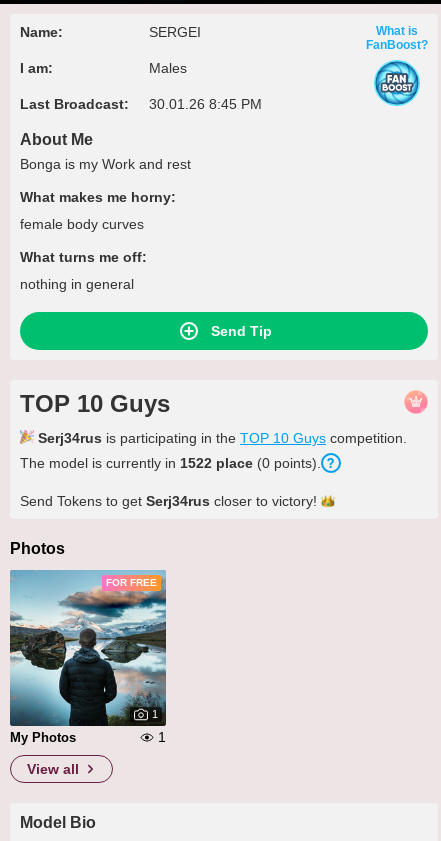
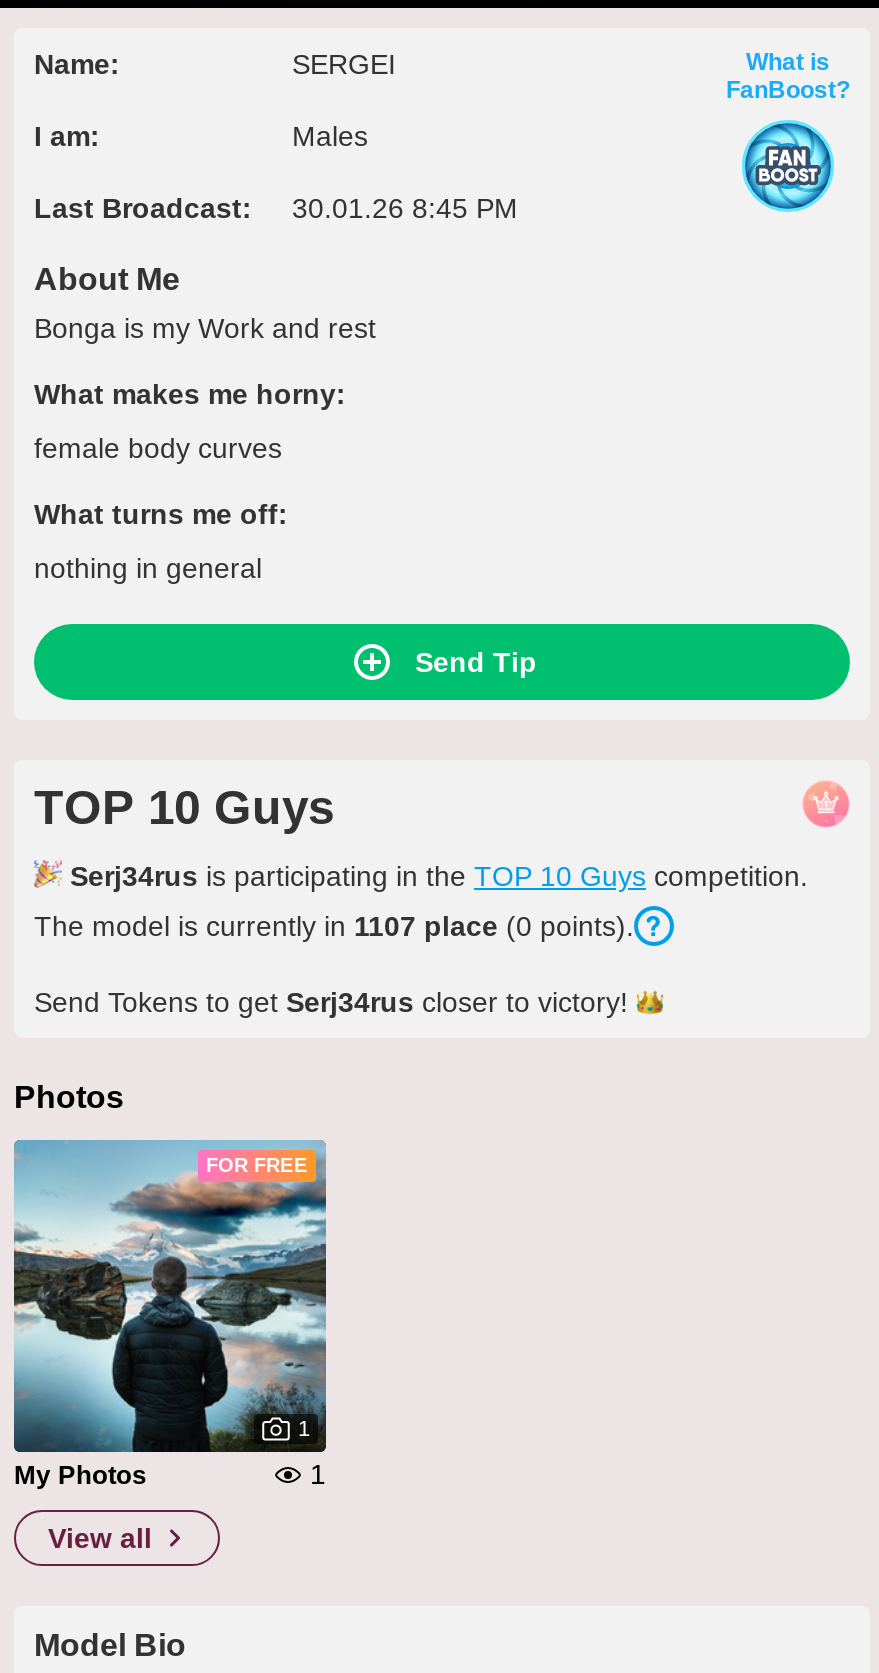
- The model is currently in 1522 place (0 points).
+ The model is currently in 1107 place (0 points).
